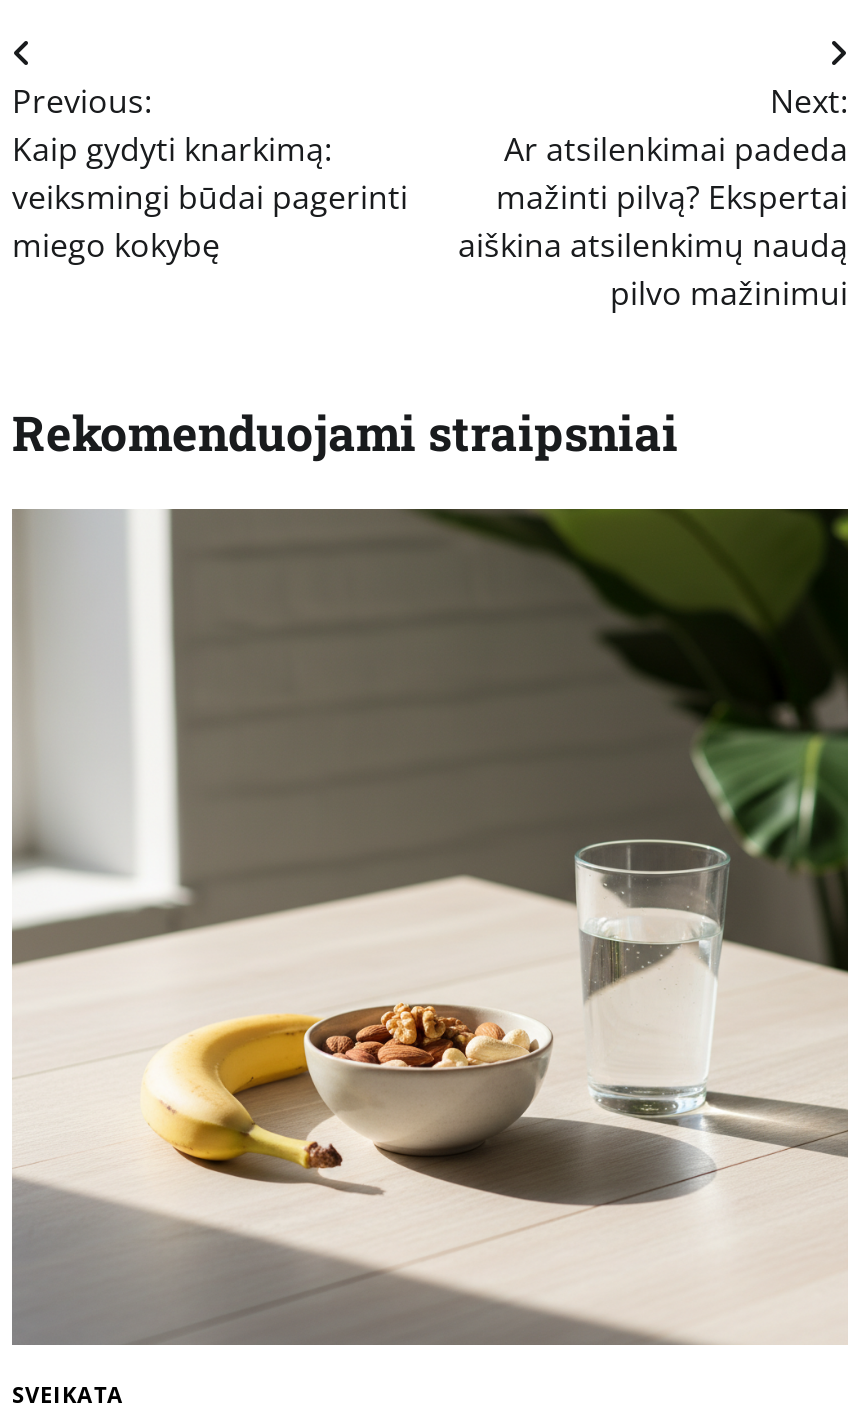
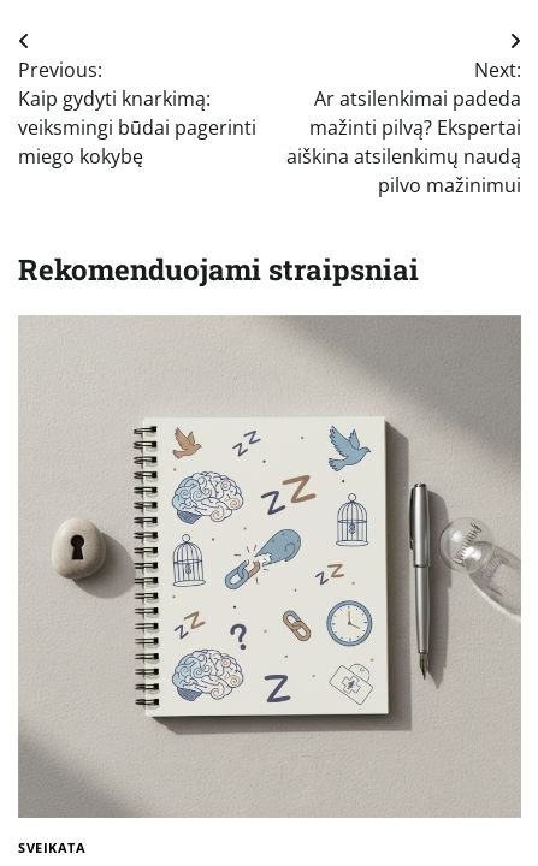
- [image]
+ [image]
